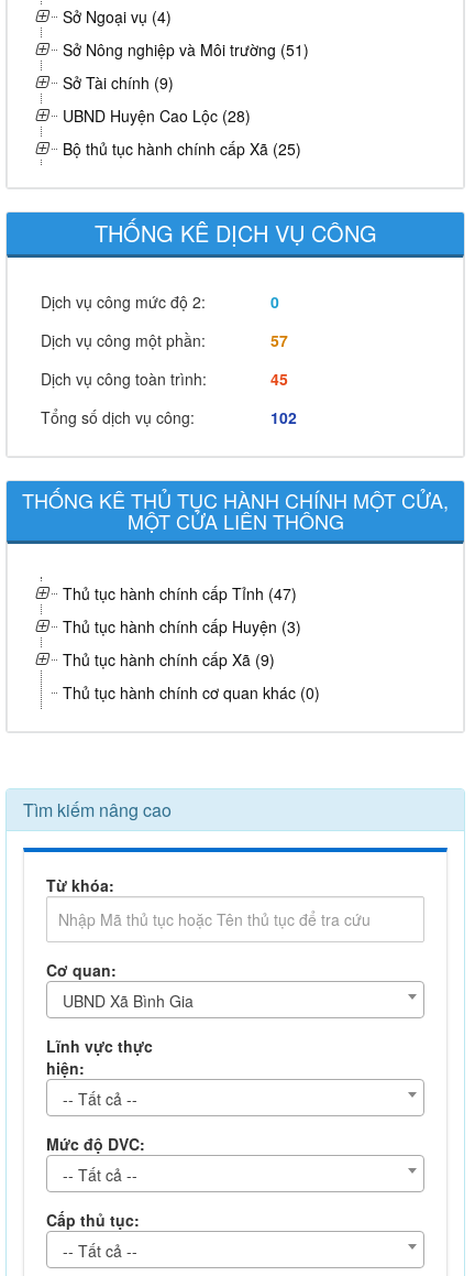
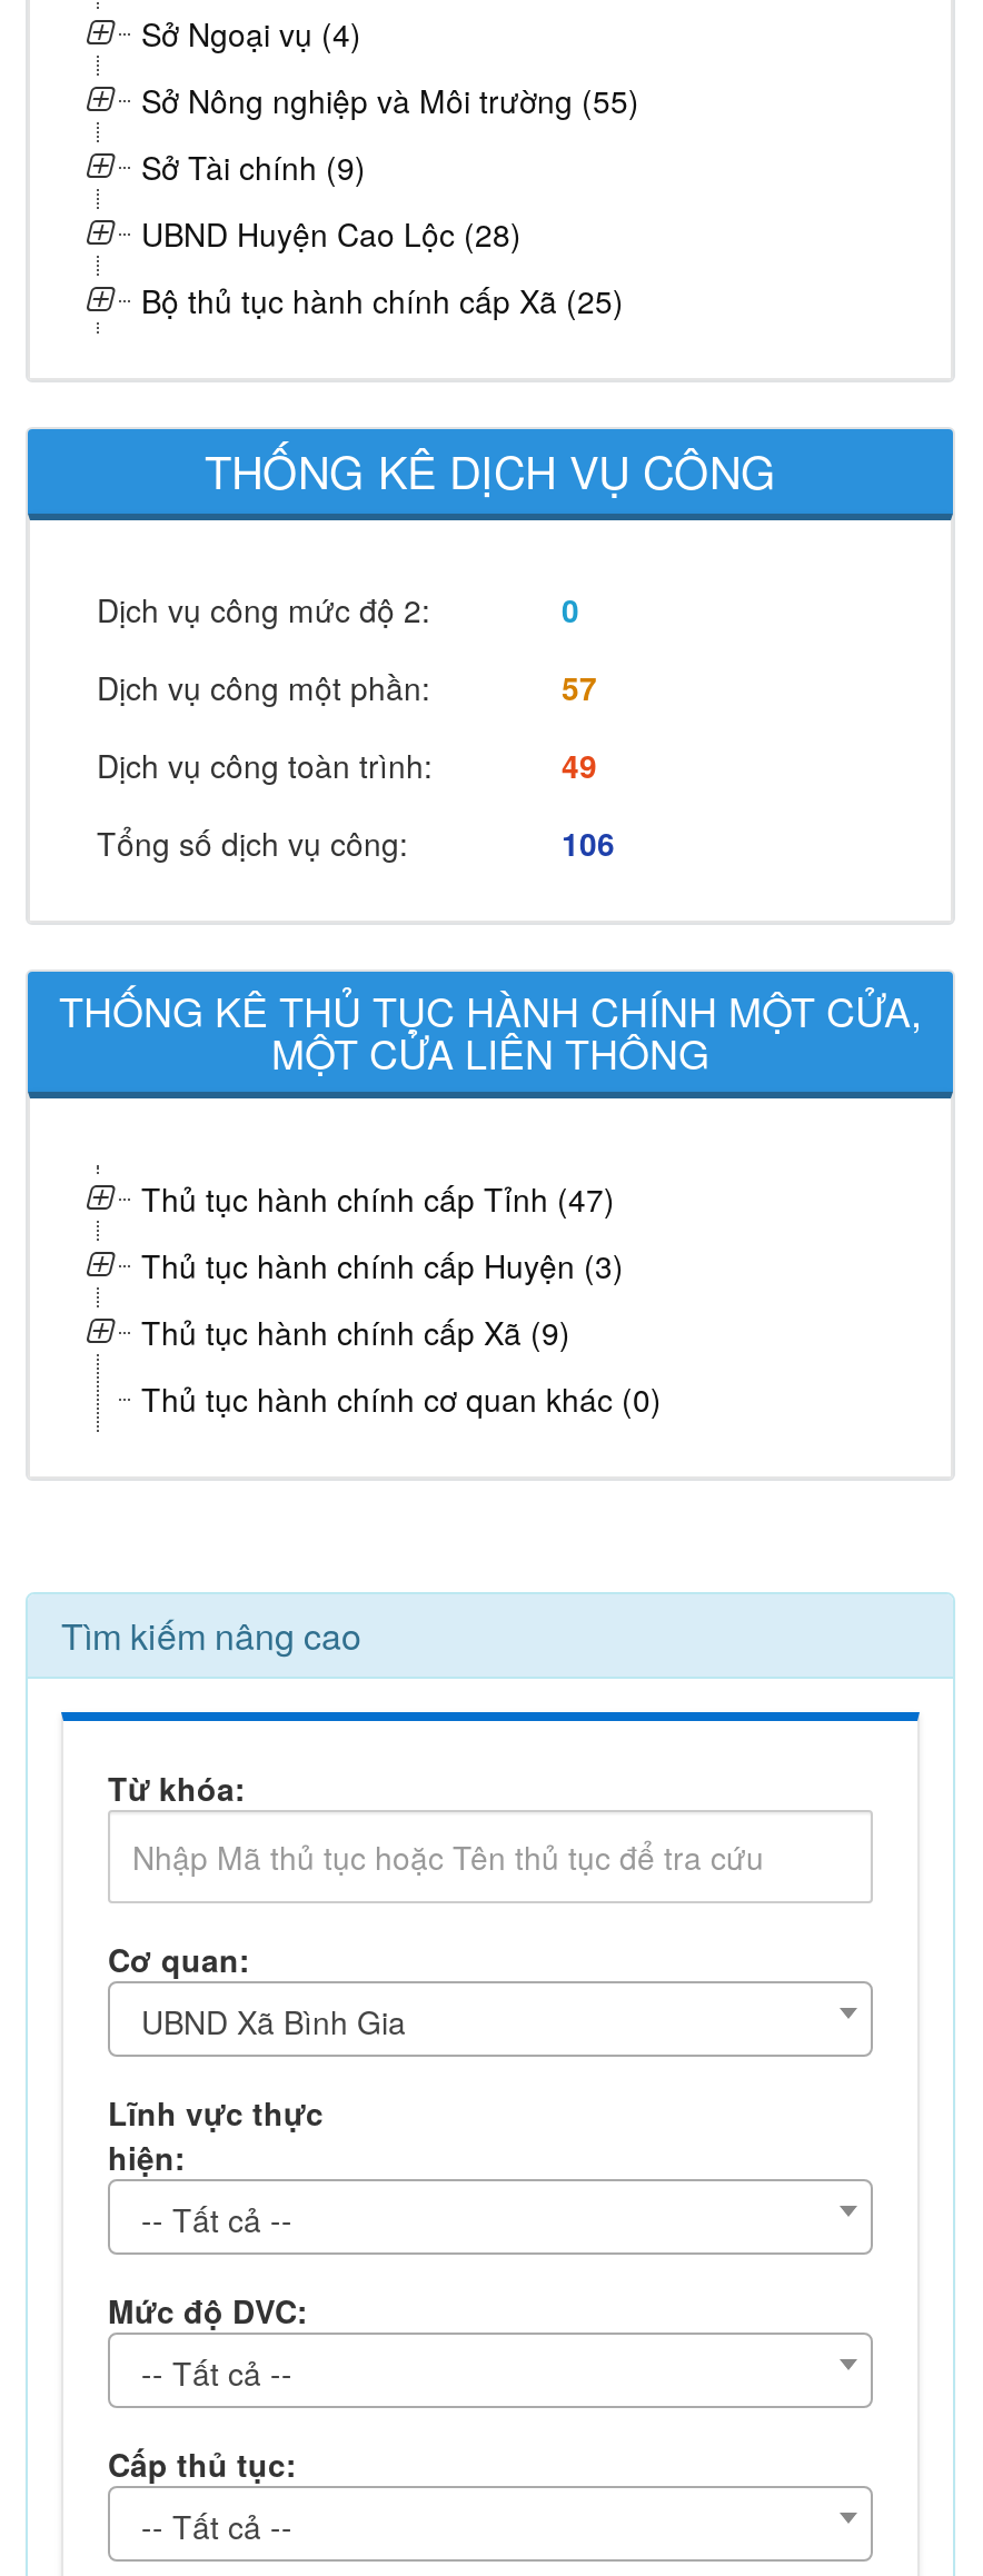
- Sở Nông nghiệp và Môi trường (51)
+ Sở Nông nghiệp và Môi trường (55)

- 45
+ 49

- 102
+ 106
